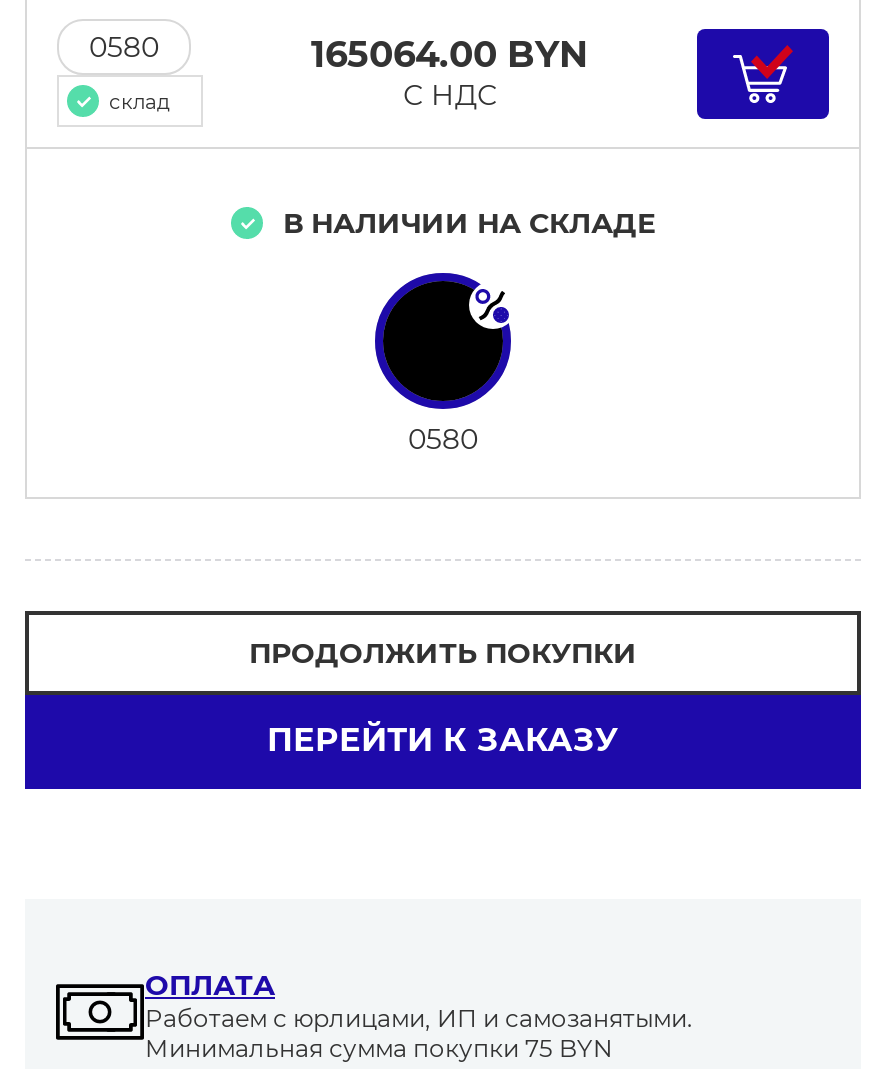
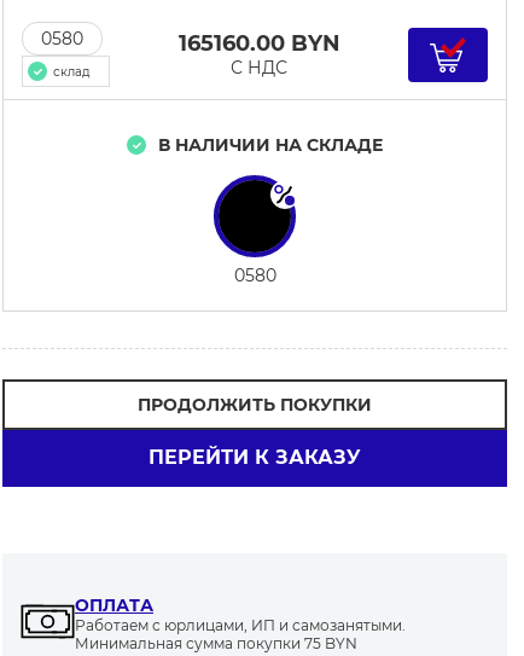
- 165064.00 BYN
+ 165160.00 BYN
